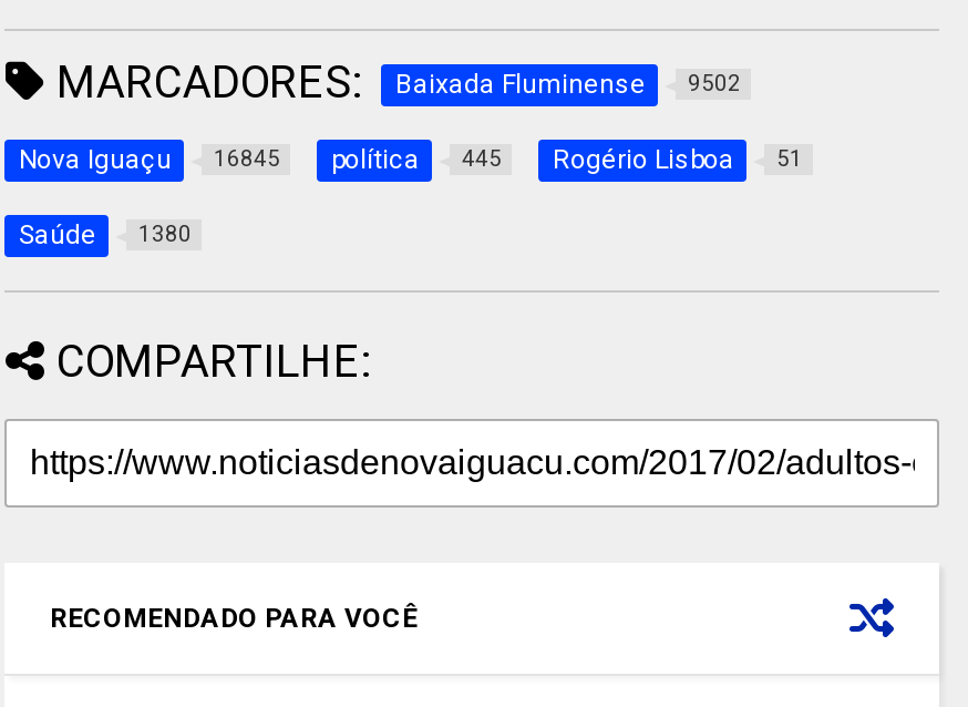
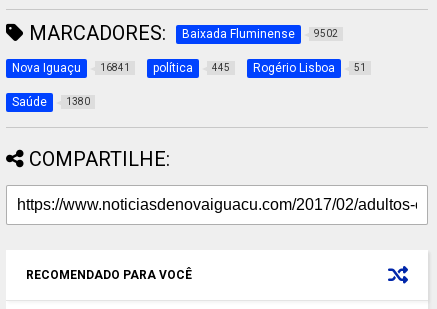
- Nova Iguaçu 16845
+ Nova Iguaçu 16841
